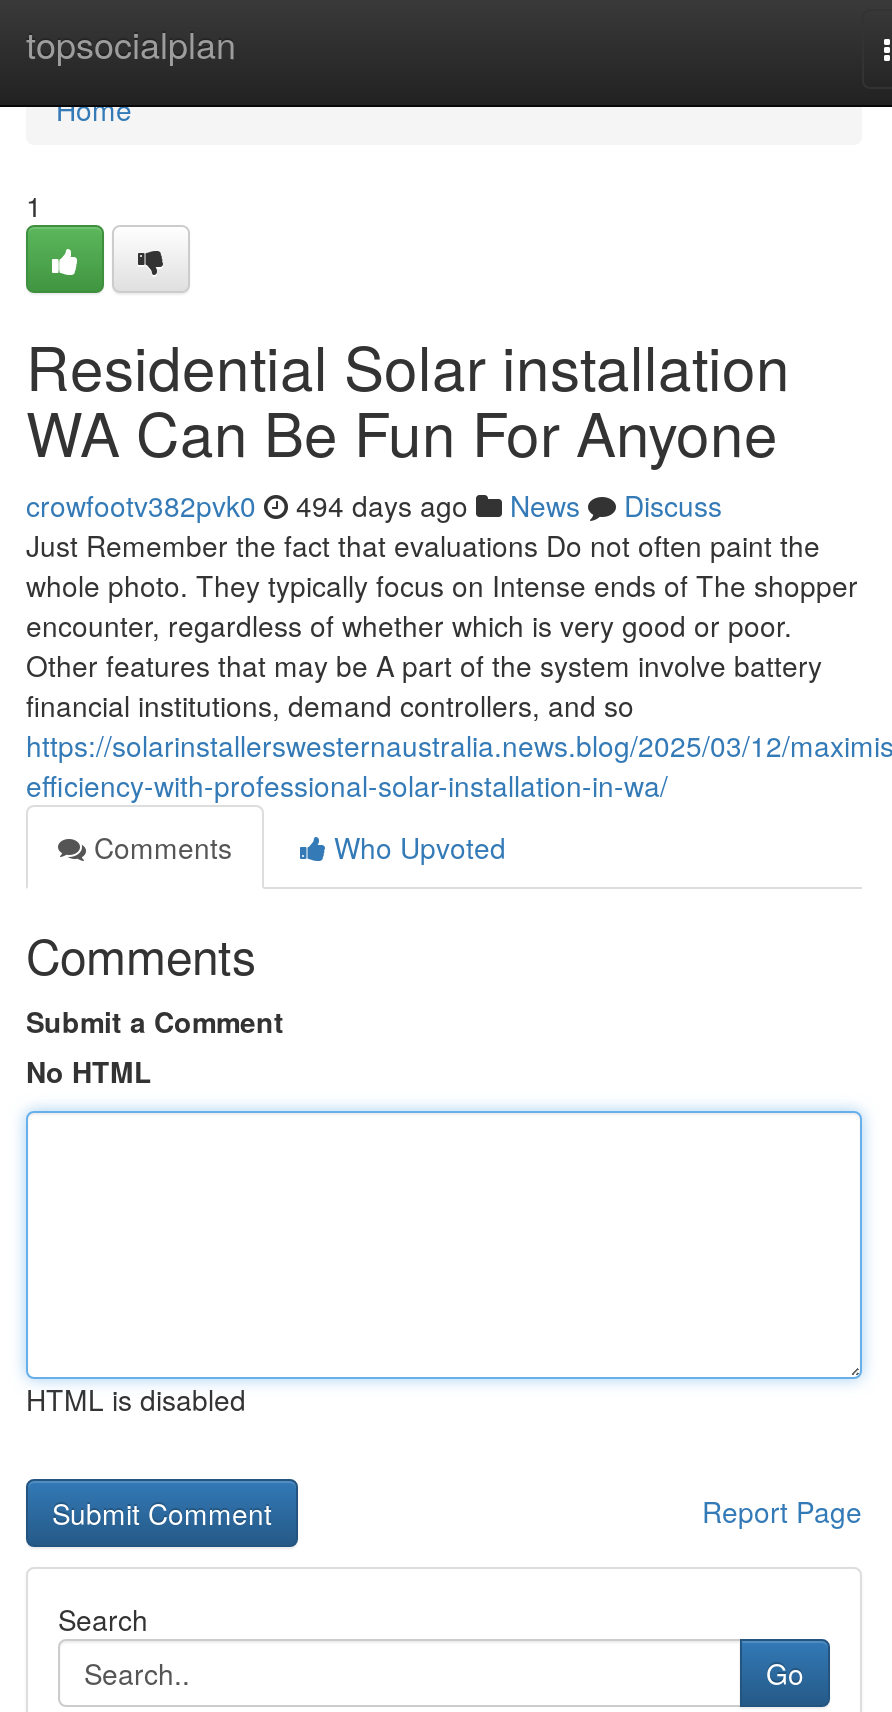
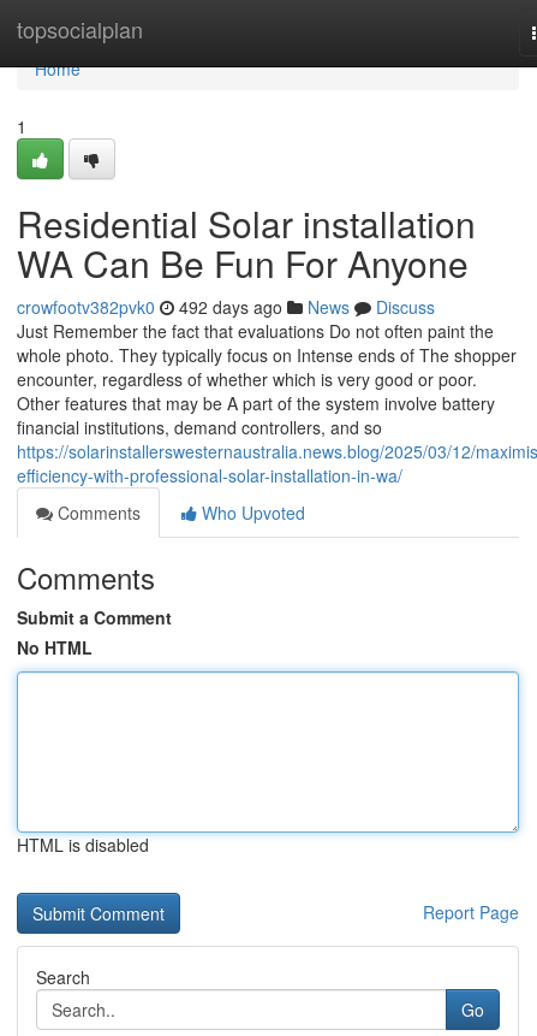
- crowfootv382pvk0 494 days ago News Discuss
+ crowfootv382pvk0 492 days ago News Discuss
